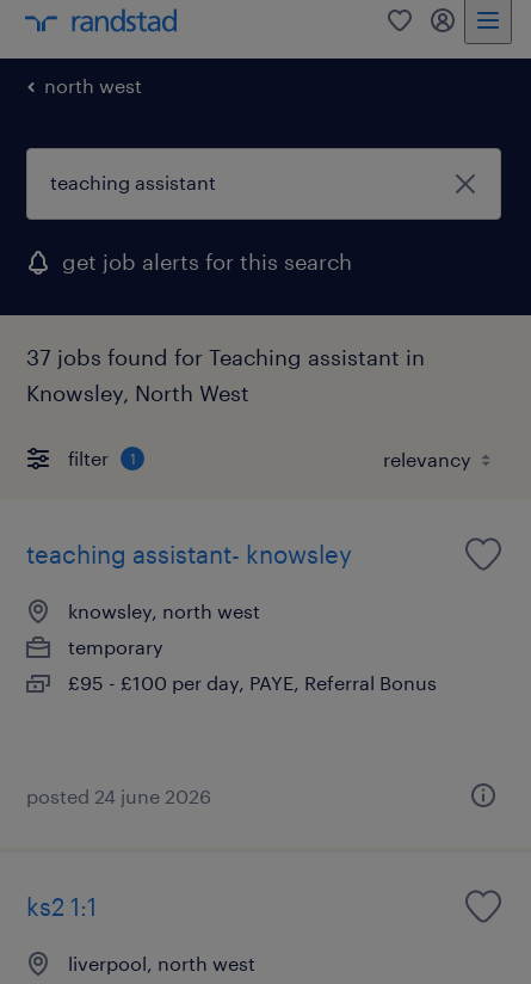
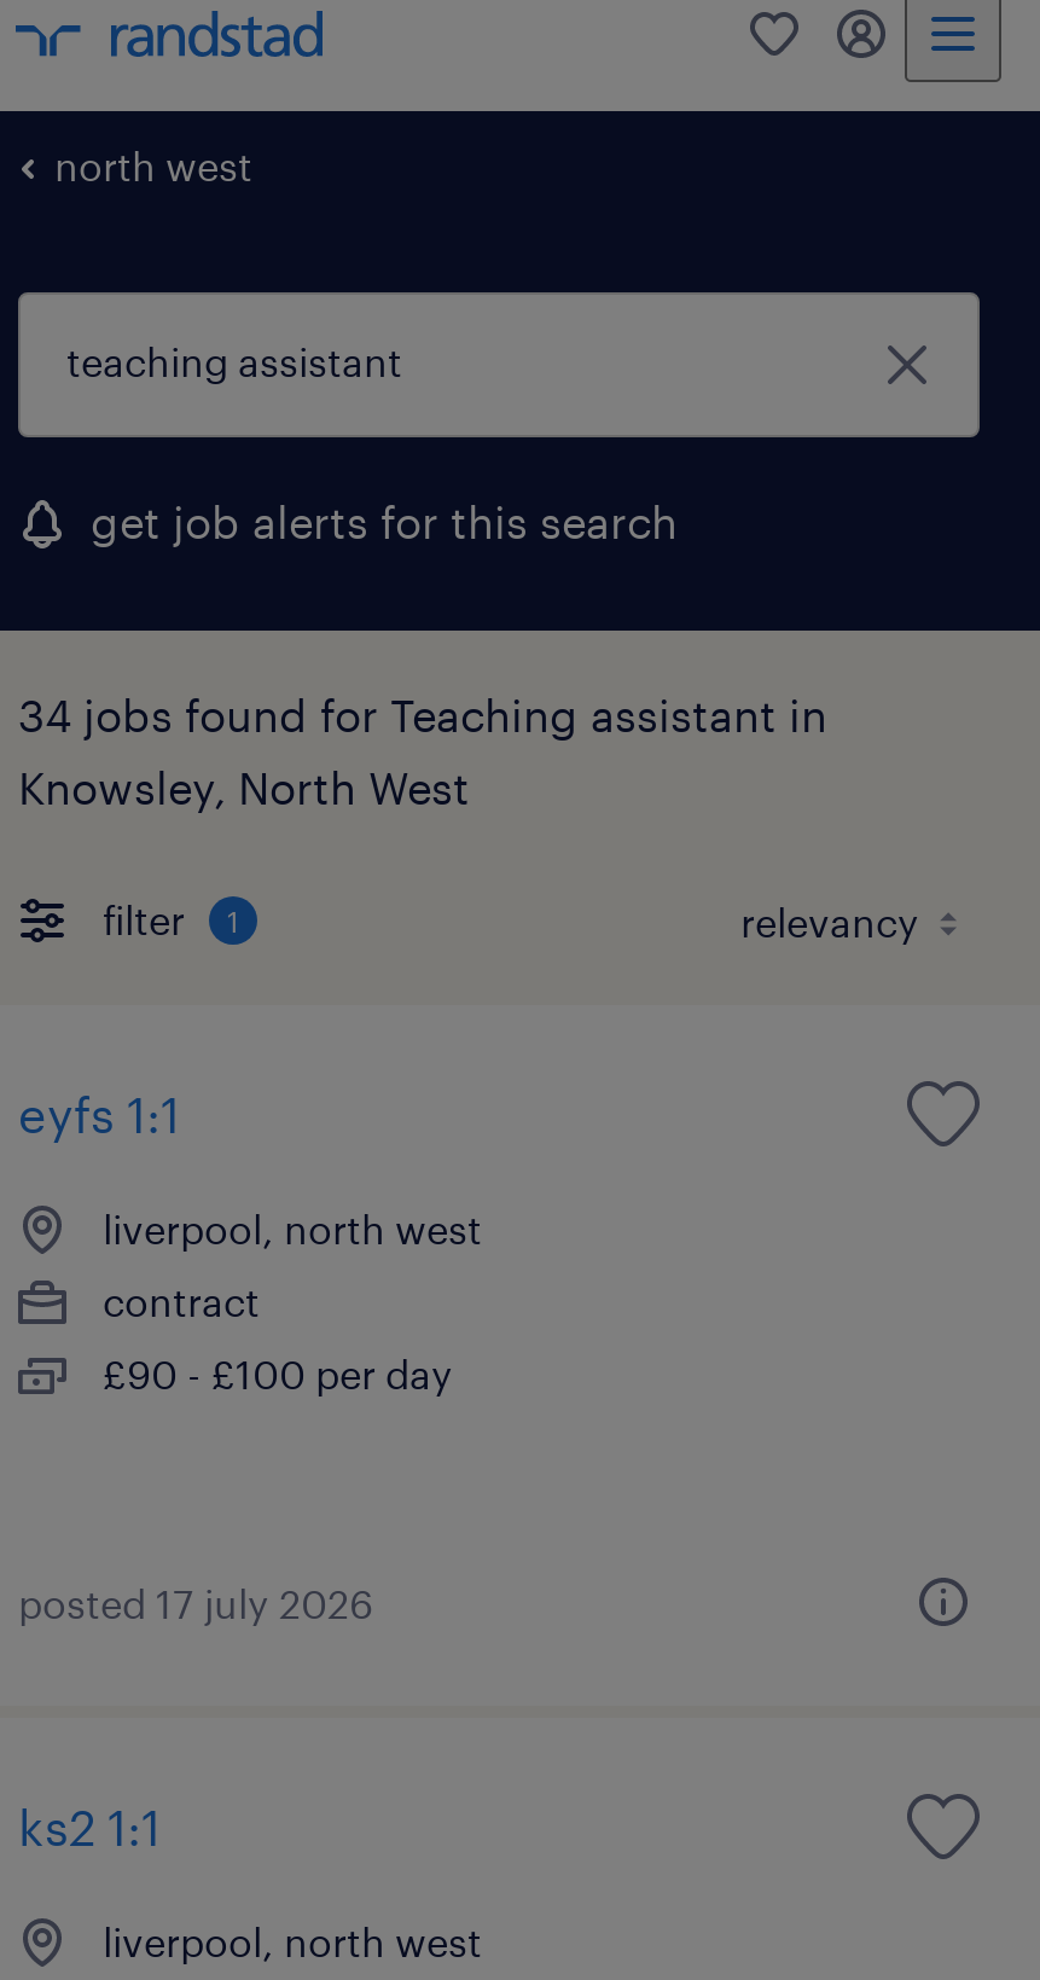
- 37 jobs found for Teaching assistant in
+ 34 jobs found for Teaching assistant in

- teaching assistant- knowsley
+ eyfs 1:1

- knowsley, north west
+ liverpool, north west

- temporary
+ contract

- £95 - £100 per day, PAYE, Referral Bonus
+ £90 - £100 per day

- posted 24 june 2026
+ posted 17 july 2026
